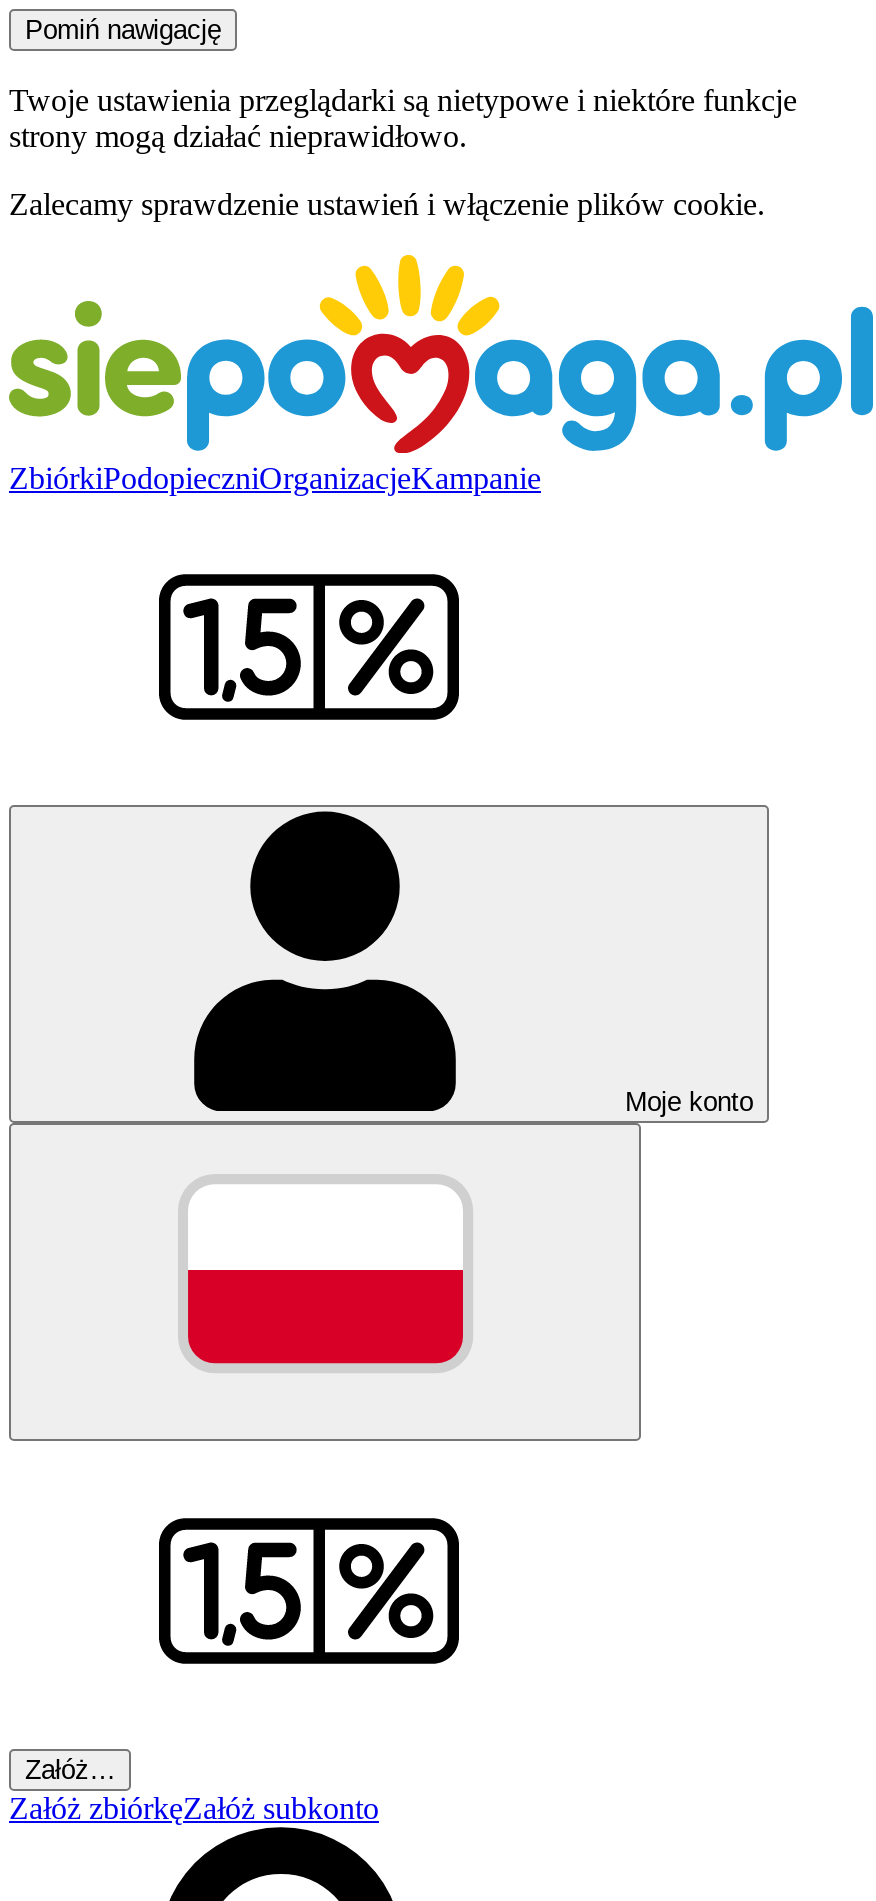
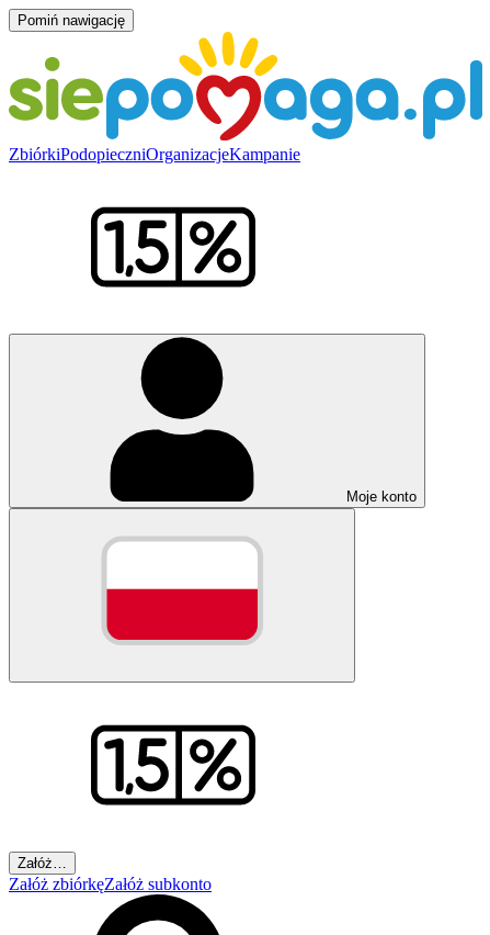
- Twoje ustawienia przeglądarki są nietypowe i niektóre funkcje
- strony mogą działać nieprawidłowo.
- Zalecamy sprawdzenie ustawień i włączenie plików cookie.
